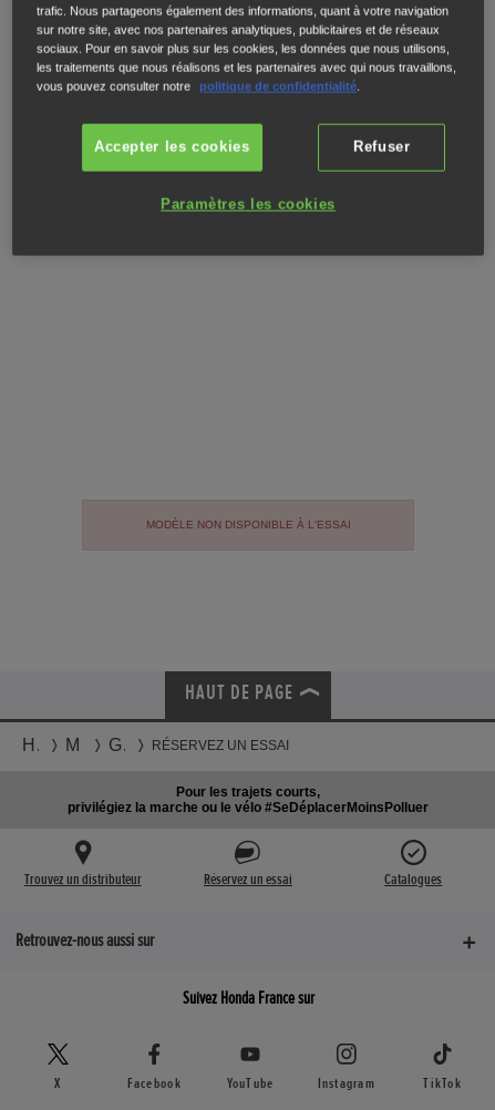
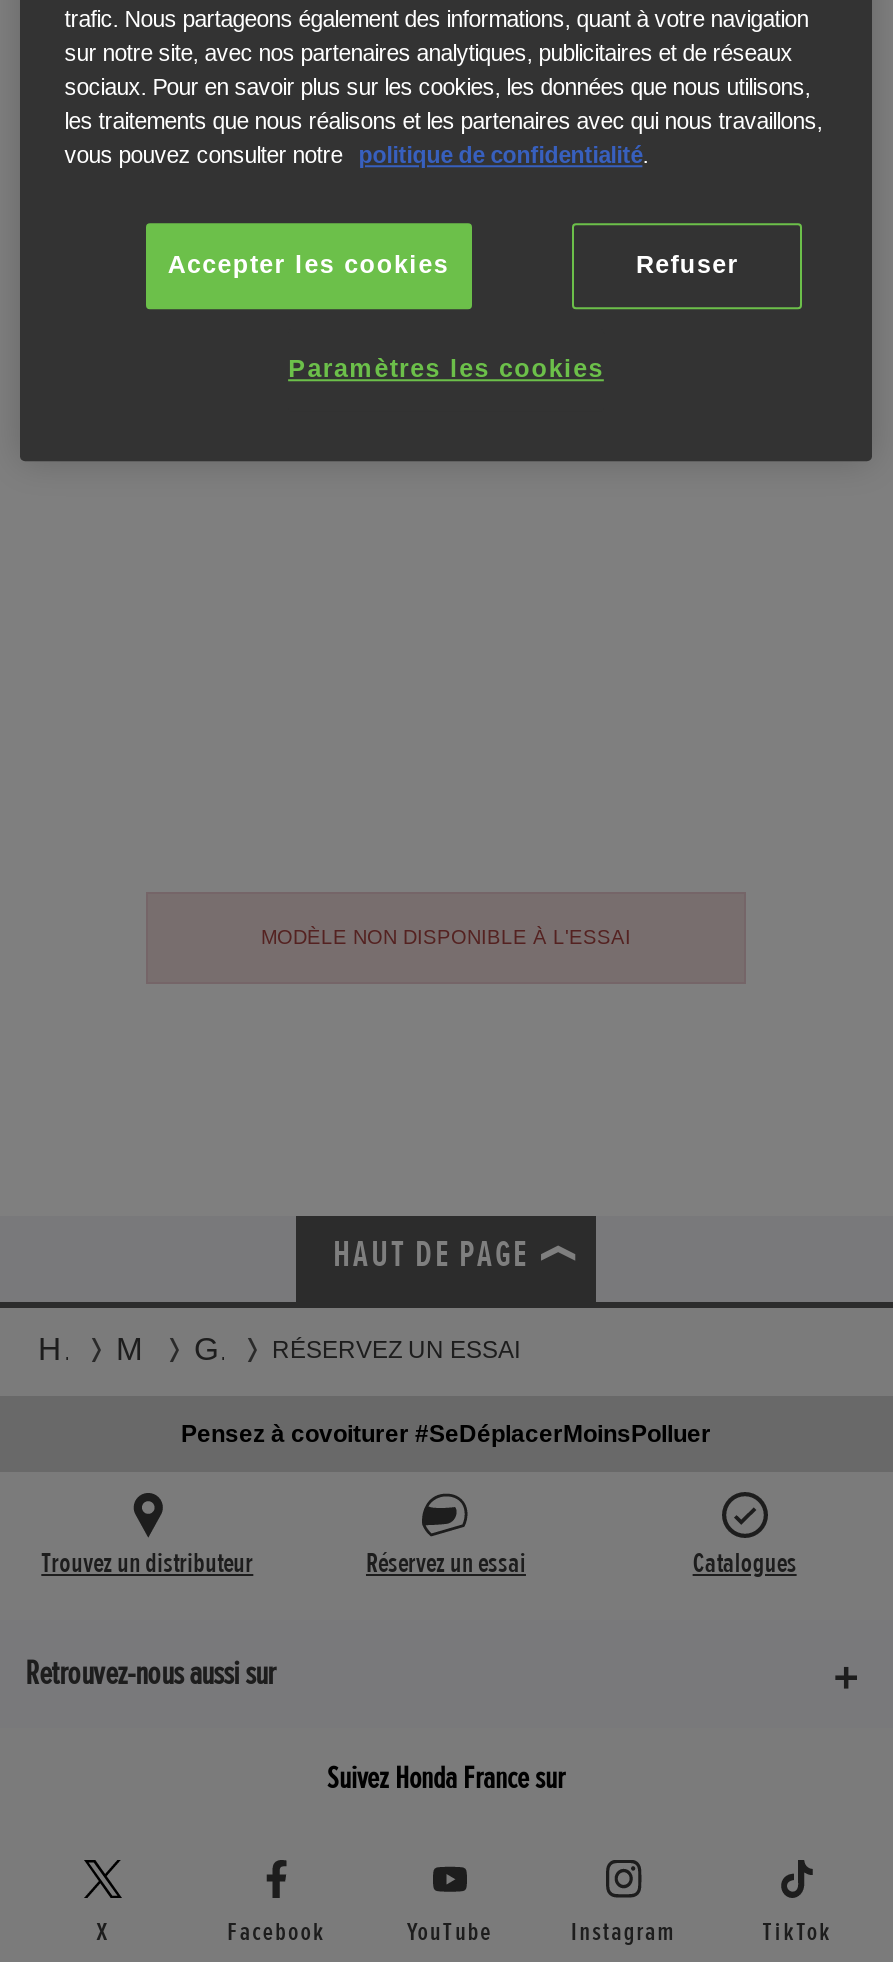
- Pour les trajets courts,
- privilégiez la marche ou le vélo #SeDéplacerMoinsPolluer
+ Pensez à covoiturer #SeDéplacerMoinsPolluer
